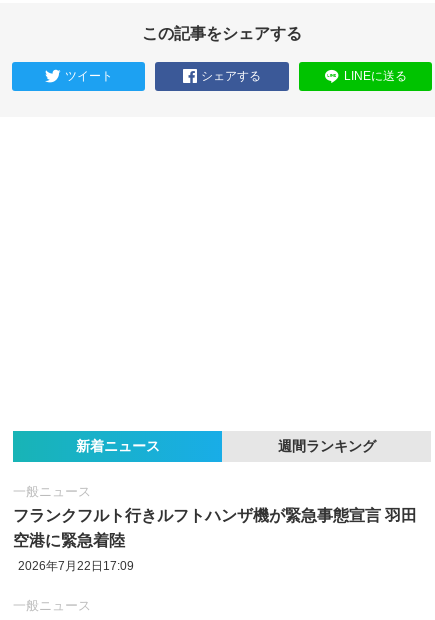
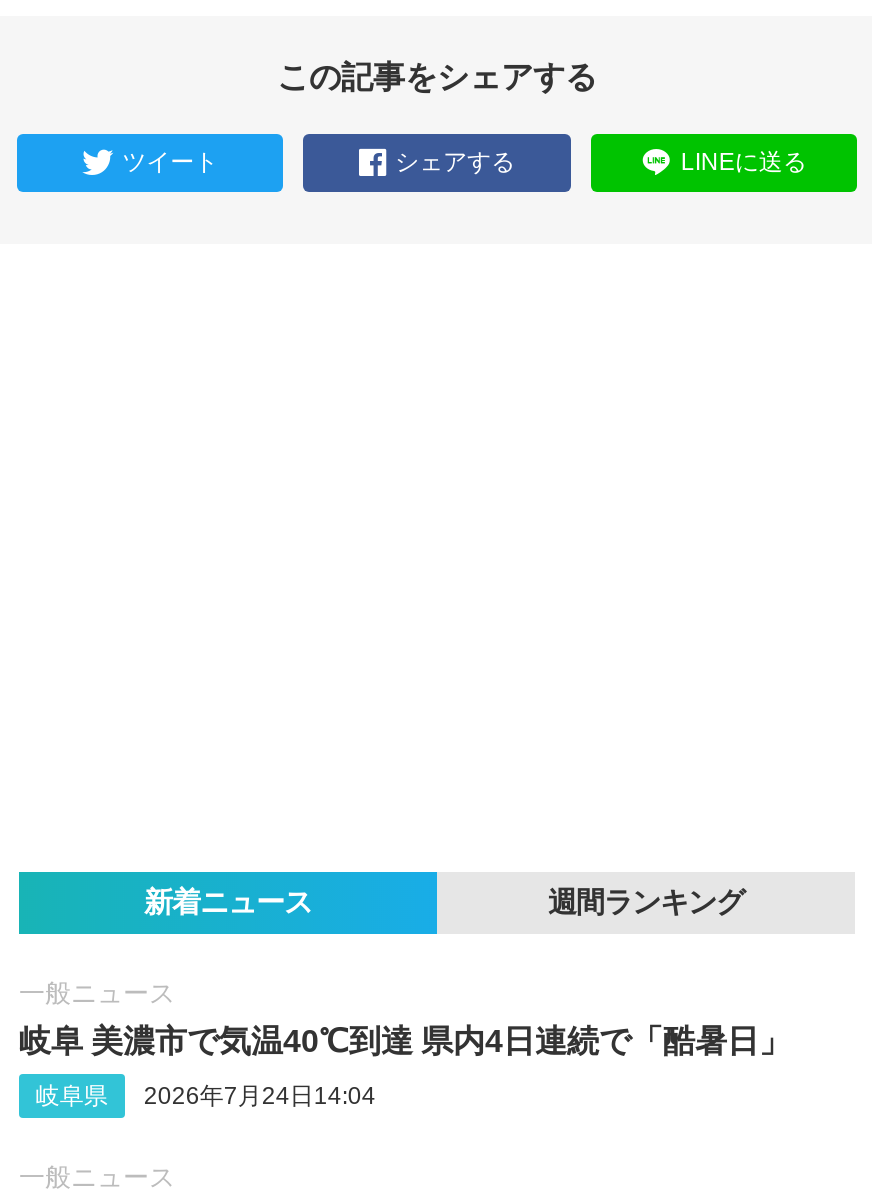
- フランクフルト行きルフトハンザ機が緊急事態宣言 羽田
- 空港に緊急着陸
- 2026年7月22日17:09
+ 岐阜 美濃市で気温40℃到達 県内4日連続で「酷暑日」
+ 岐阜県
+ 2026年7月24日14:04
